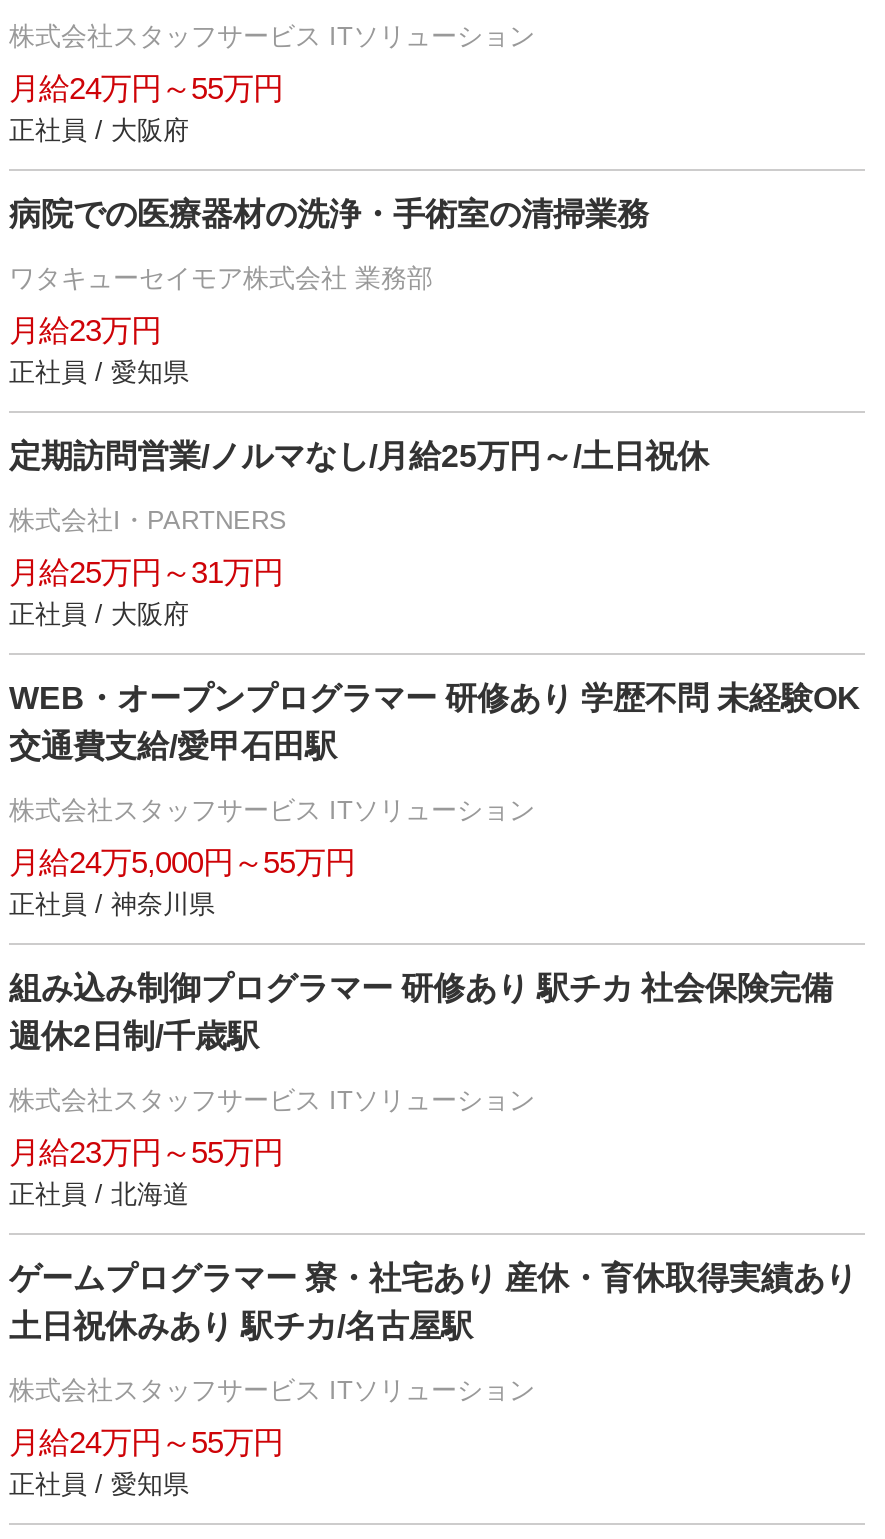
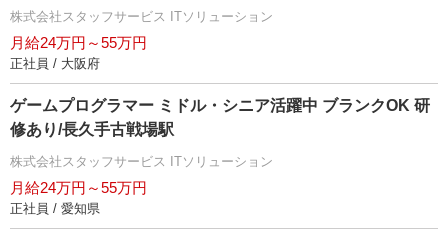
- 病院での医療器材の洗浄・手術室の清掃業務
- ワタキューセイモア株式会社 業務部
- 月給23万円
- 正社員 / 愛知県
- 定期訪問営業/ノルマなし/月給25万円～/土日祝休
- 株式会社I・PARTNERS
- 月給25万円～31万円
- 正社員 / 大阪府
- WEB・オープンプログラマー 研修あり 学歴不問 未経験OK
- 交通費支給/愛甲石田駅
- 株式会社スタッフサービス ITソリューション
- 月給24万5,000円～55万円
- 正社員 / 神奈川県
- 組み込み制御プログラマー 研修あり 駅チカ 社会保険完備
- 週休2日制/千歳駅
- 株式会社スタッフサービス ITソリューション
- 月給23万円～55万円
- 正社員 / 北海道
- ゲームプログラマー 寮・社宅あり 産休・育休取得実績あり
- 土日祝休みあり 駅チカ/名古屋駅
+ ゲームプログラマー ミドル・シニア活躍中 ブランクOK 研
+ 修あり/長久手古戦場駅
